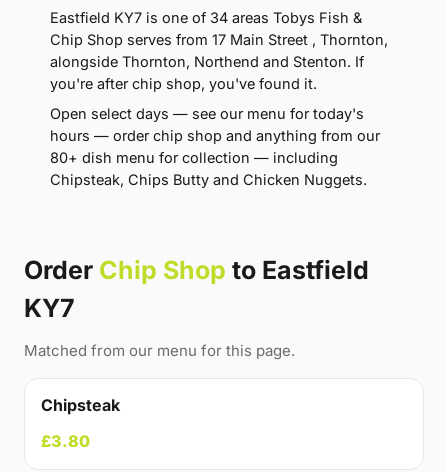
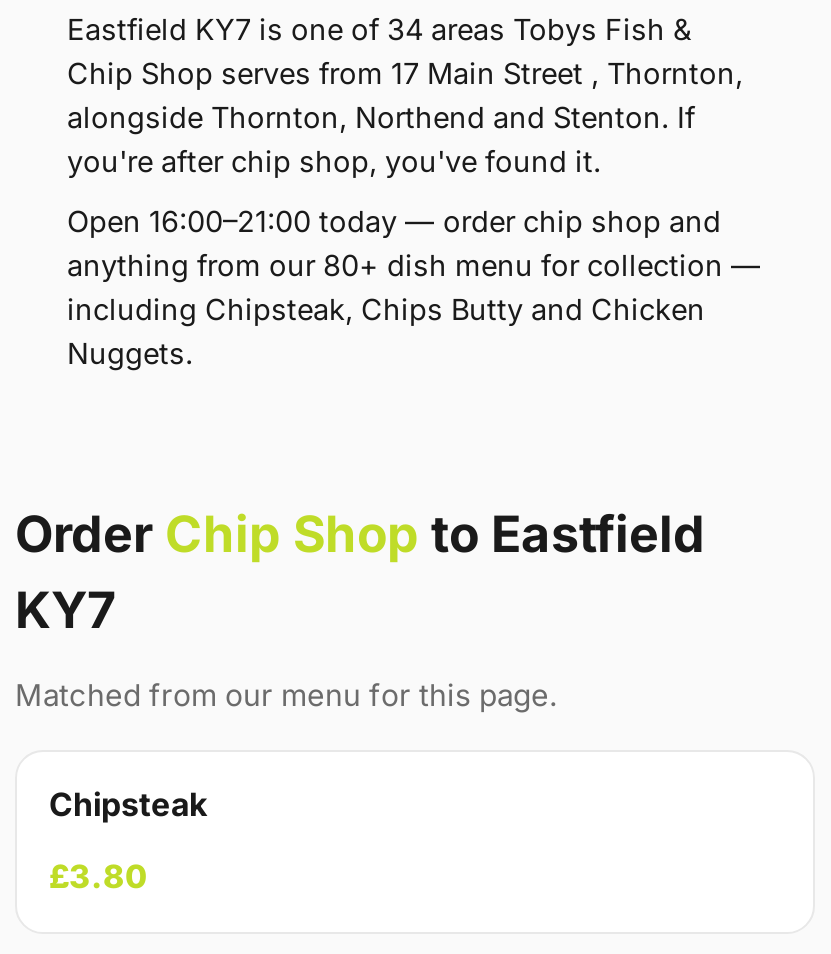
- Open select days — see our menu for today's
- hours — order chip shop and anything from our
- 80+ dish menu for collection — including
- Chipsteak, Chips Butty and Chicken Nuggets.
+ Open 16:00–21:00 today — order chip shop and
+ anything from our 80+ dish menu for collection —
+ including Chipsteak, Chips Butty and Chicken
+ Nuggets.
